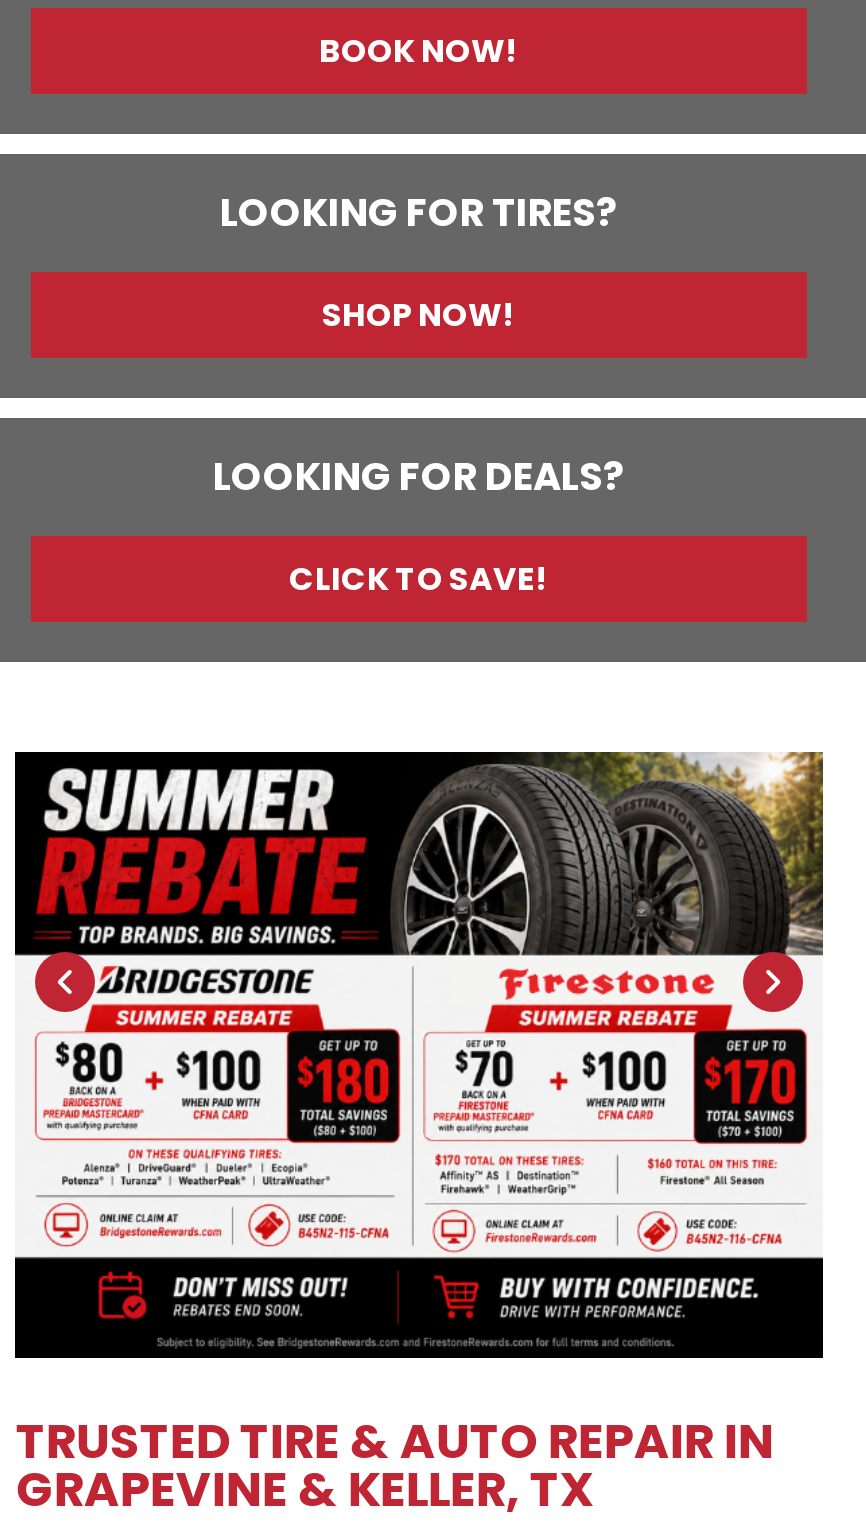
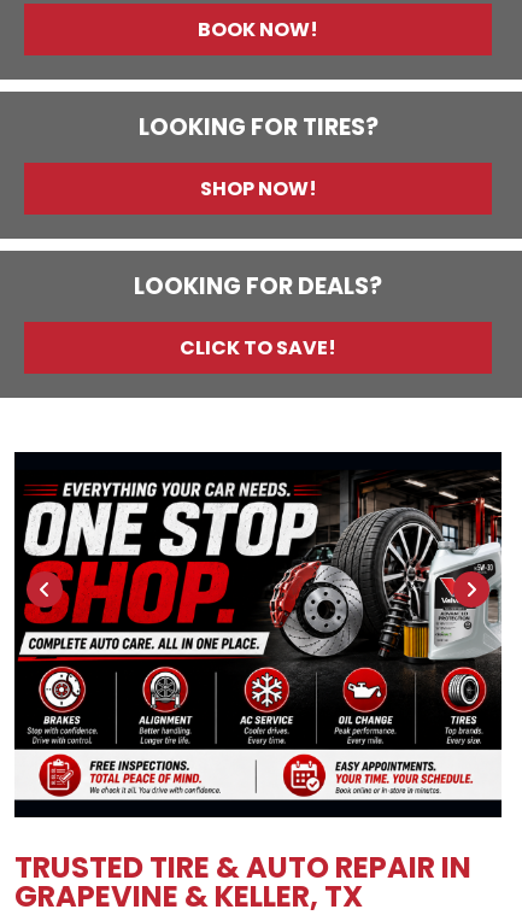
- [image]
+ [image]
